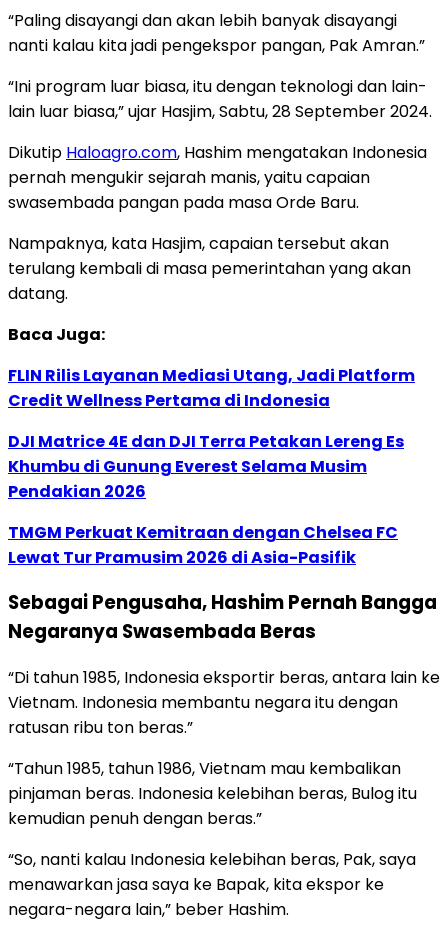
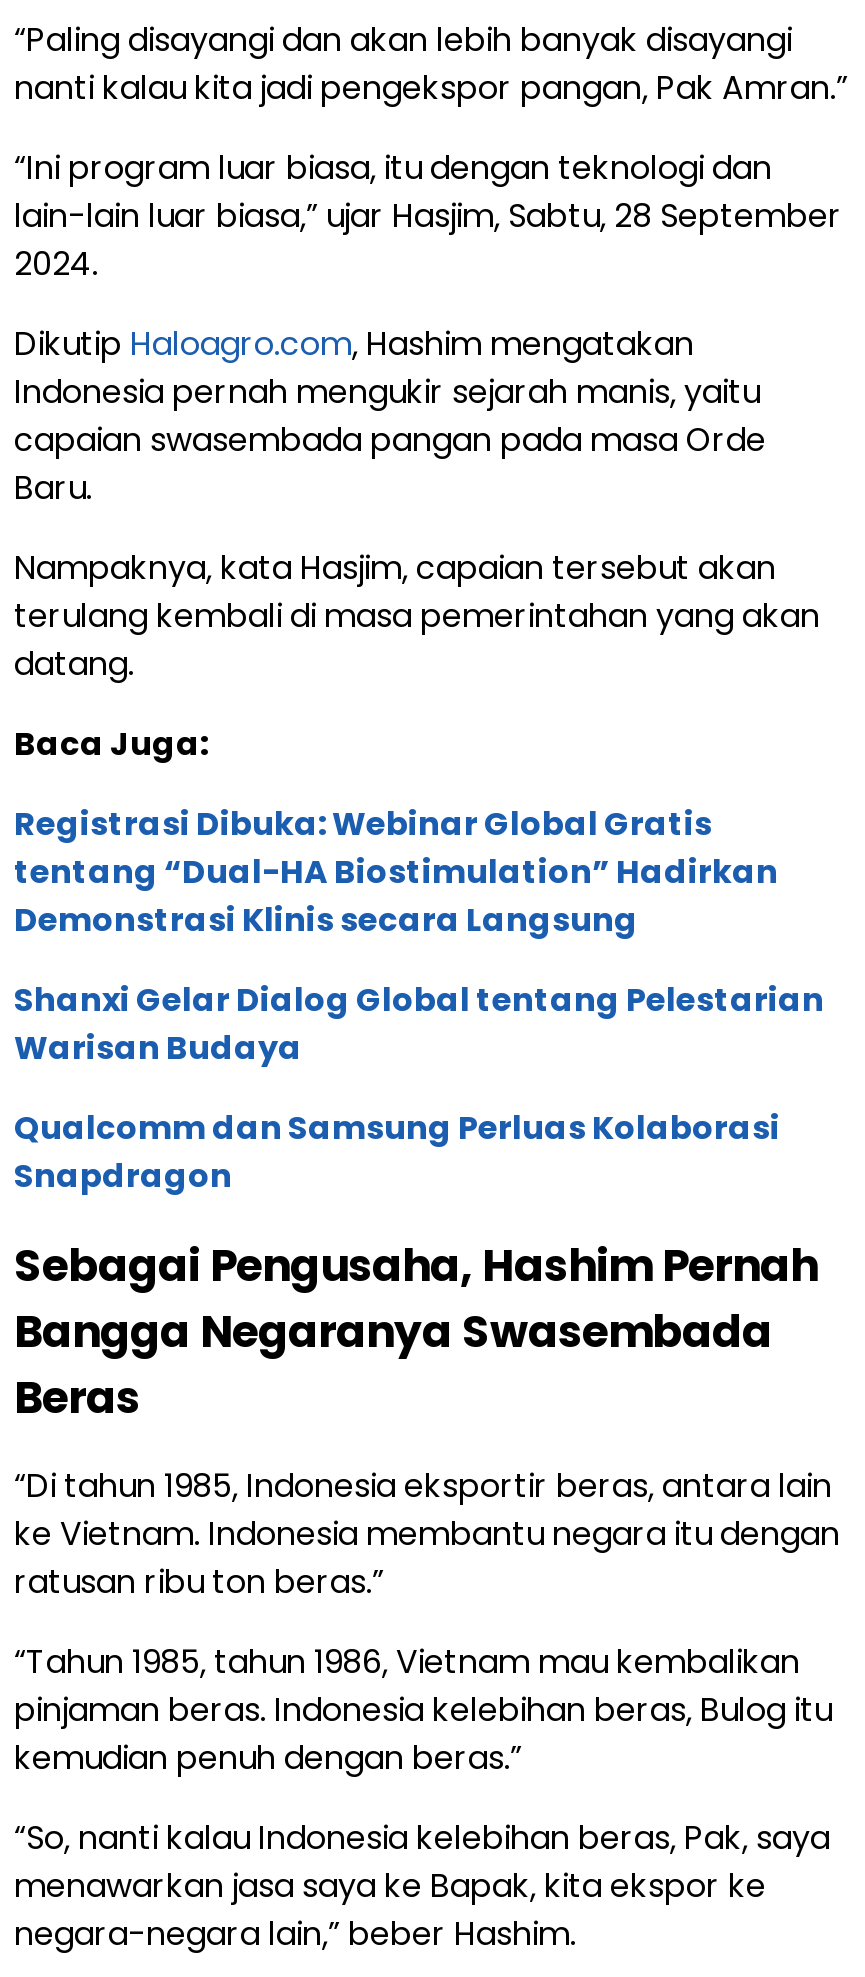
- FLIN Rilis Layanan Mediasi Utang, Jadi Platform
- Credit Wellness Pertama di Indonesia
+ Registrasi Dibuka: Webinar Global Gratis
+ tentang “Dual-HA Biostimulation” Hadirkan
+ Demonstrasi Klinis secara Langsung

- DJI Matrice 4E dan DJI Terra Petakan Lereng Es
- Khumbu di Gunung Everest Selama Musim
- Pendakian 2026
+ Shanxi Gelar Dialog Global tentang Pelestarian
+ Warisan Budaya

- TMGM Perkuat Kemitraan dengan Chelsea FC
- Lewat Tur Pramusim 2026 di Asia-Pasifik
+ Qualcomm dan Samsung Perluas Kolaborasi
+ Snapdragon
